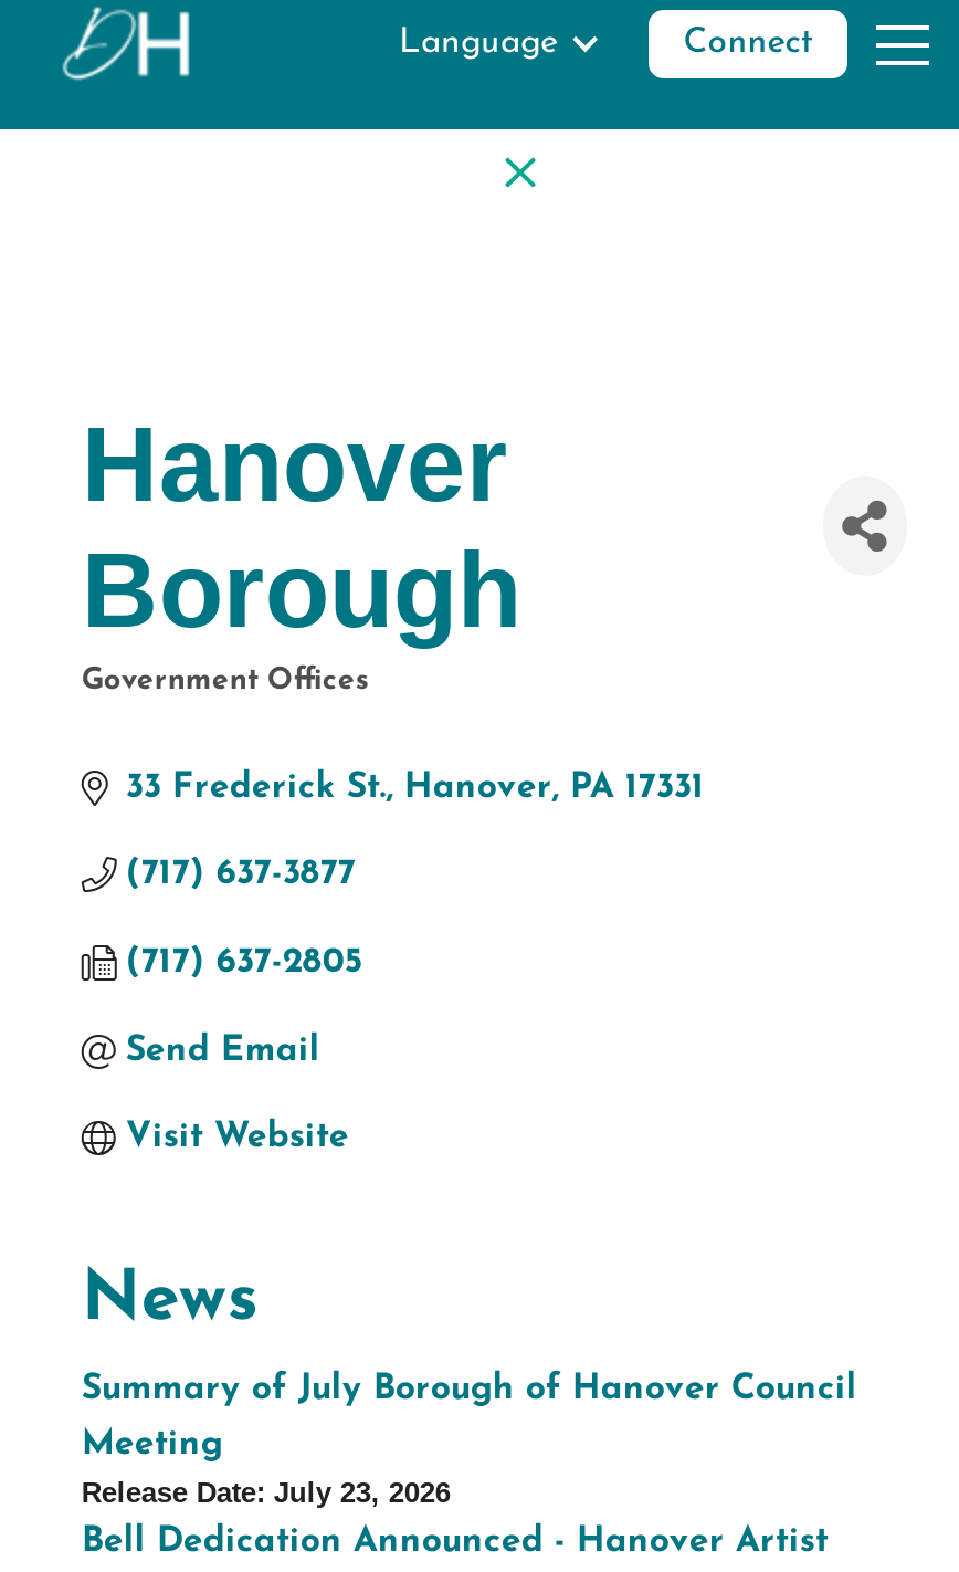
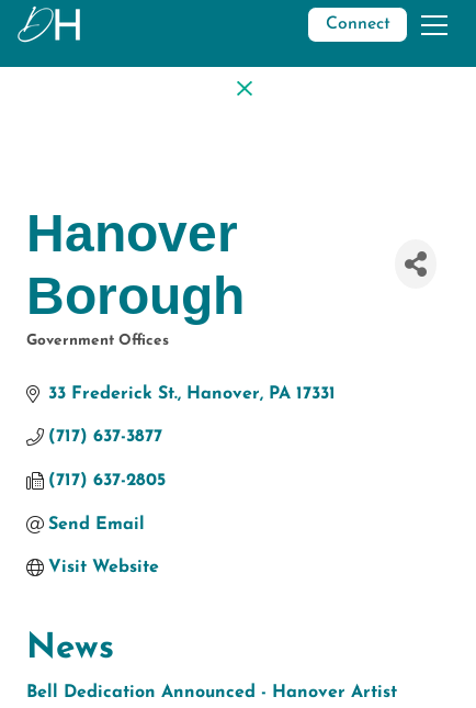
- Language

- Summary of July Borough of Hanover Council
- Meeting
- Release Date: July 23, 2026
